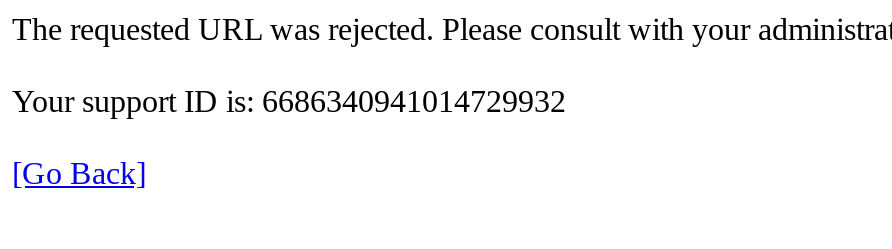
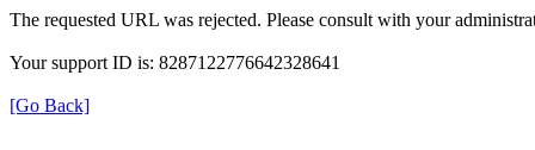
- Your support ID is: 6686340941014729932
+ Your support ID is: 8287122776642328641
